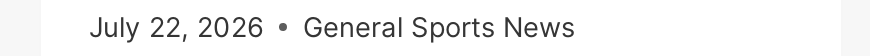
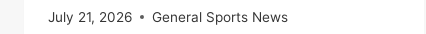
- July 22, 2026 General Sports News
+ July 21, 2026 General Sports News
